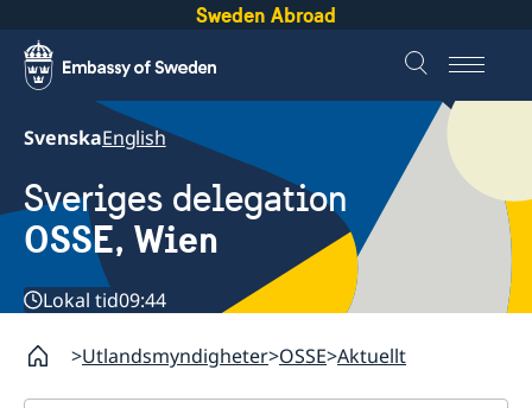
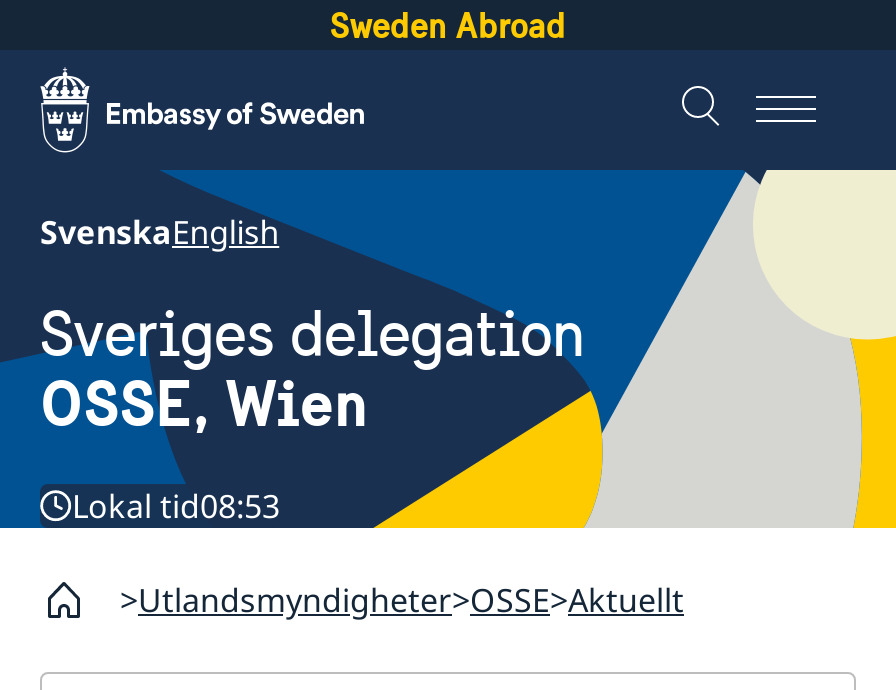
- Lokal tid09:44
+ Lokal tid08:53
